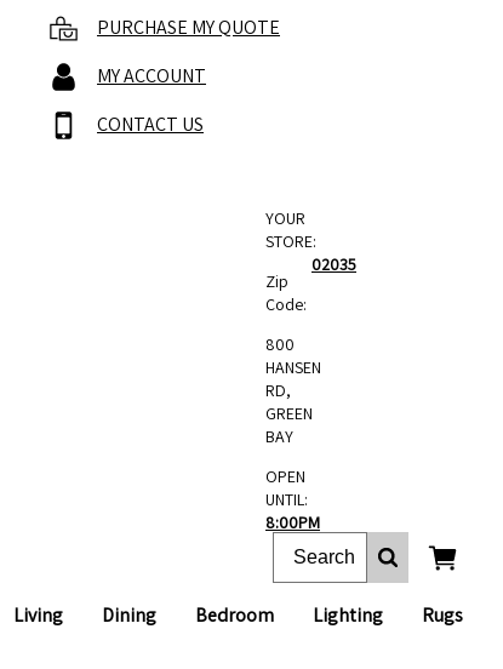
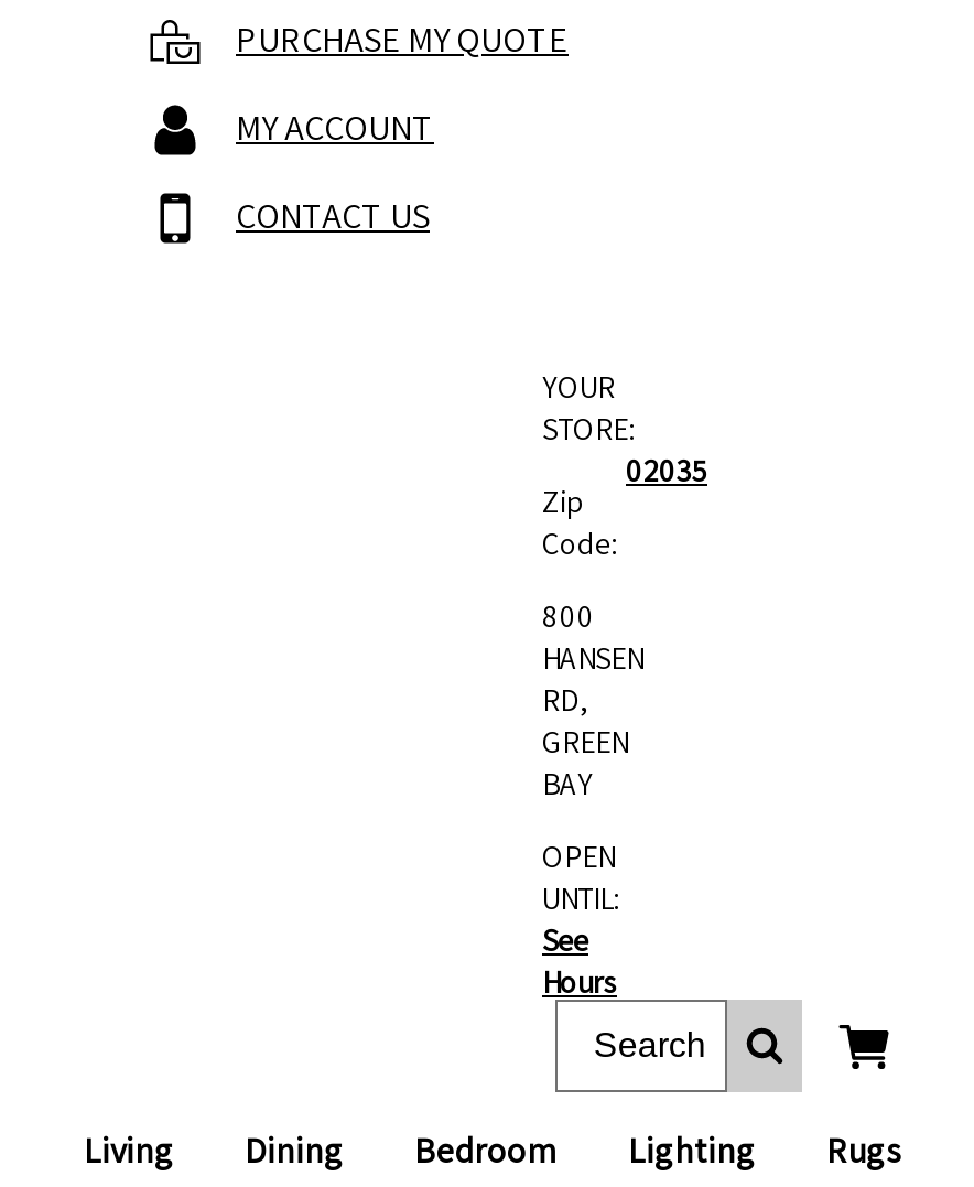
- 8:00PM
+ See
+ Hours
